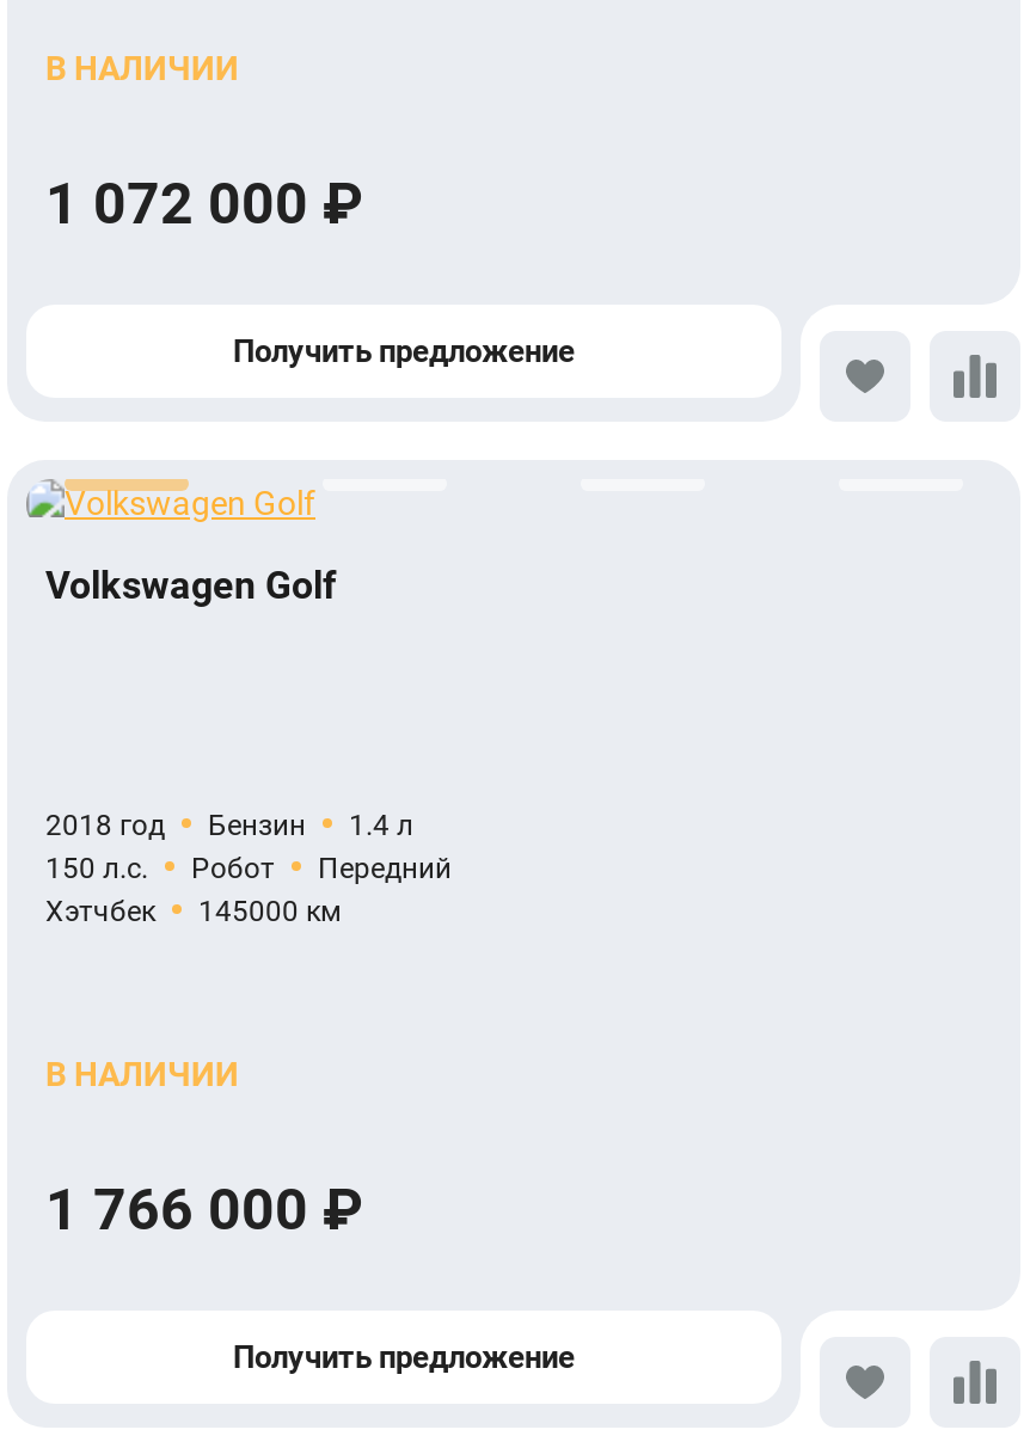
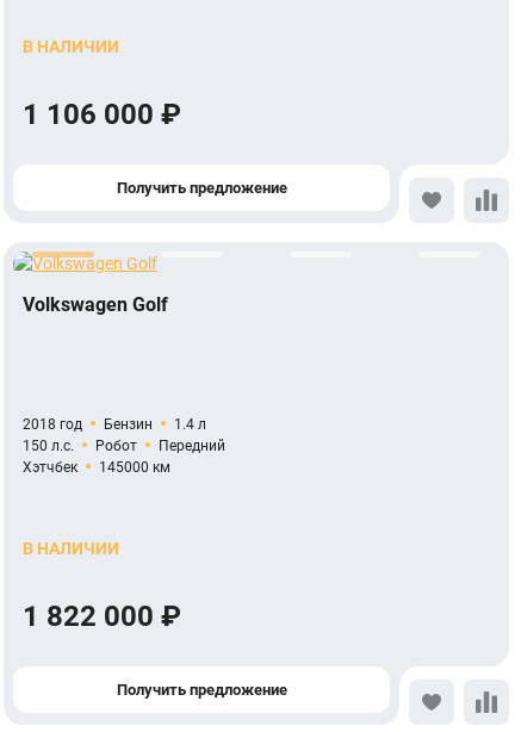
- 1 072 000 ₽
+ 1 106 000 ₽

- 1 766 000 ₽
+ 1 822 000 ₽
